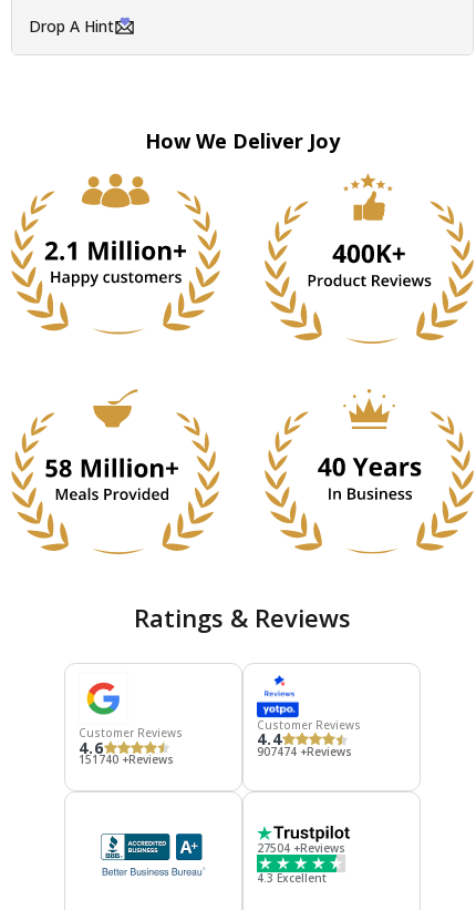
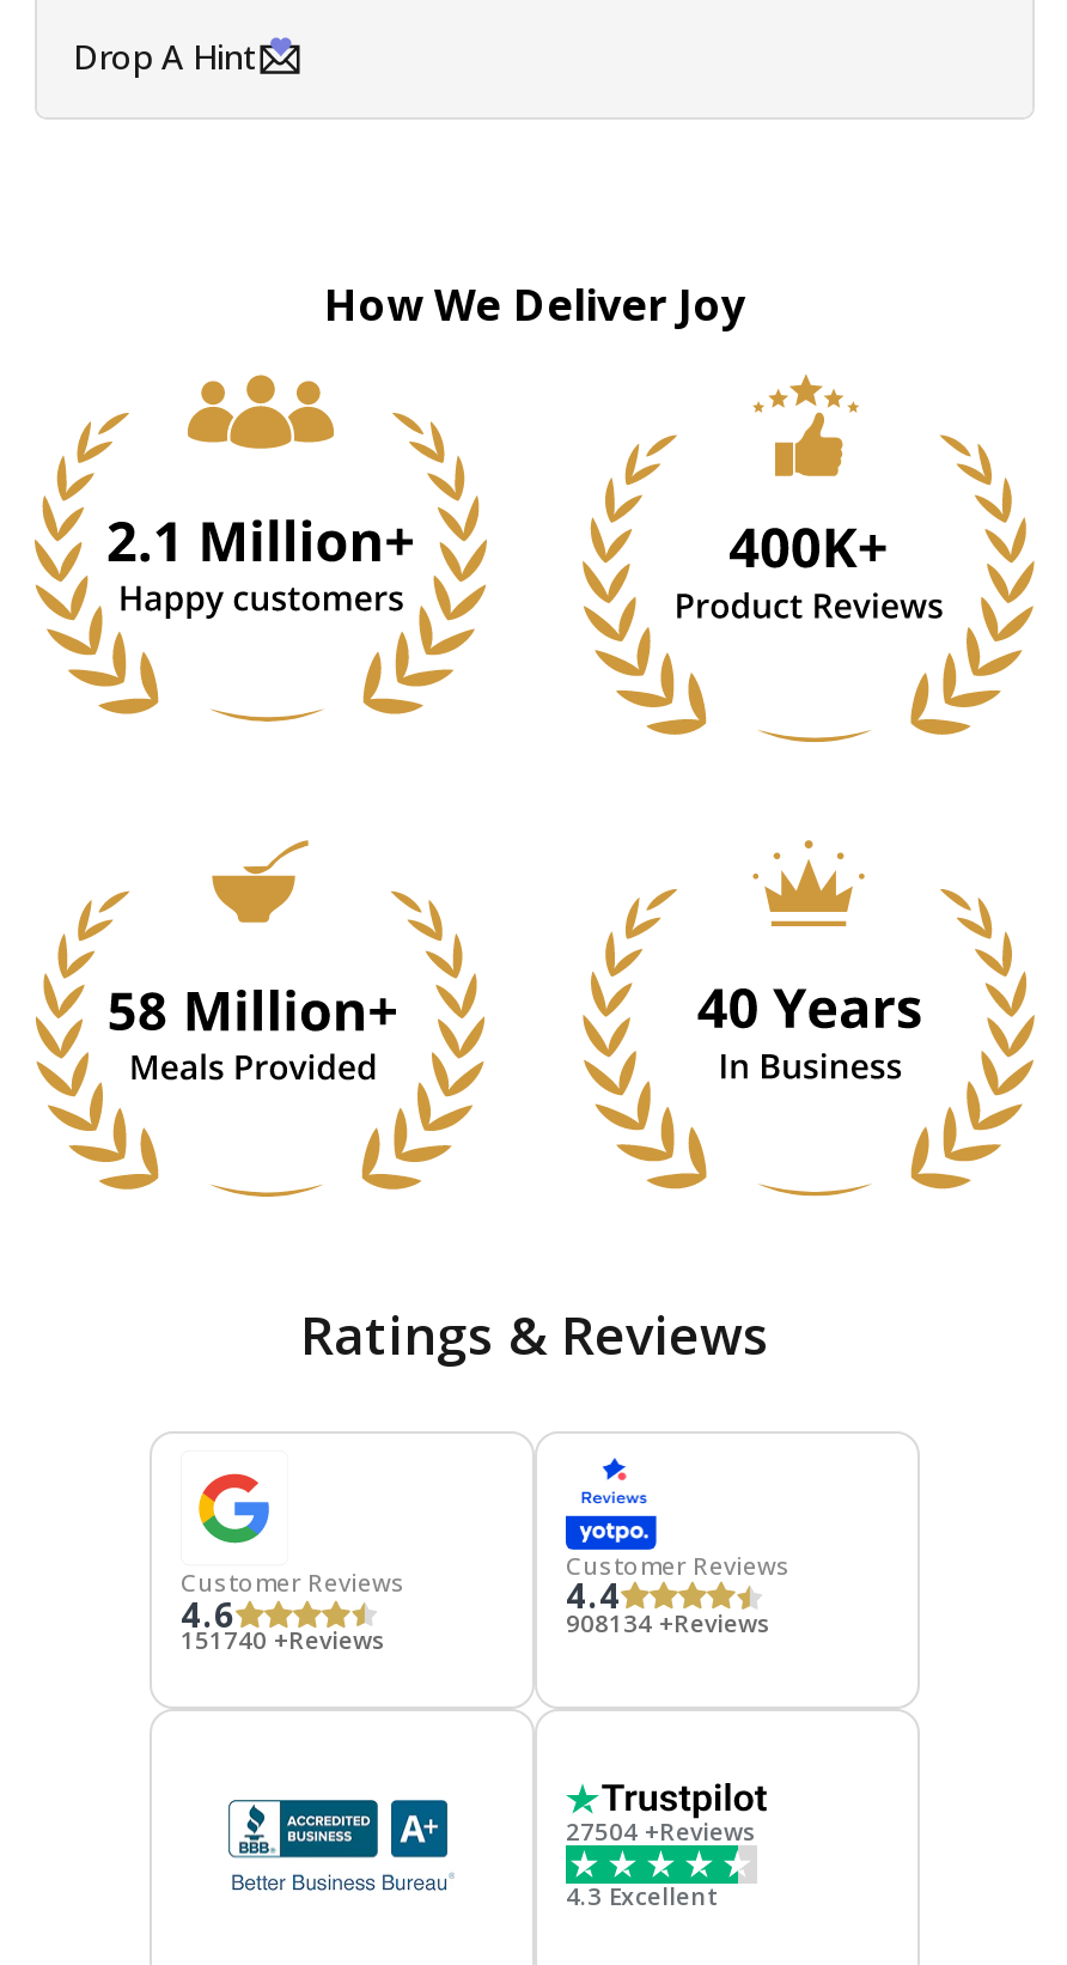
- 907474 +Reviews
+ 908134 +Reviews
